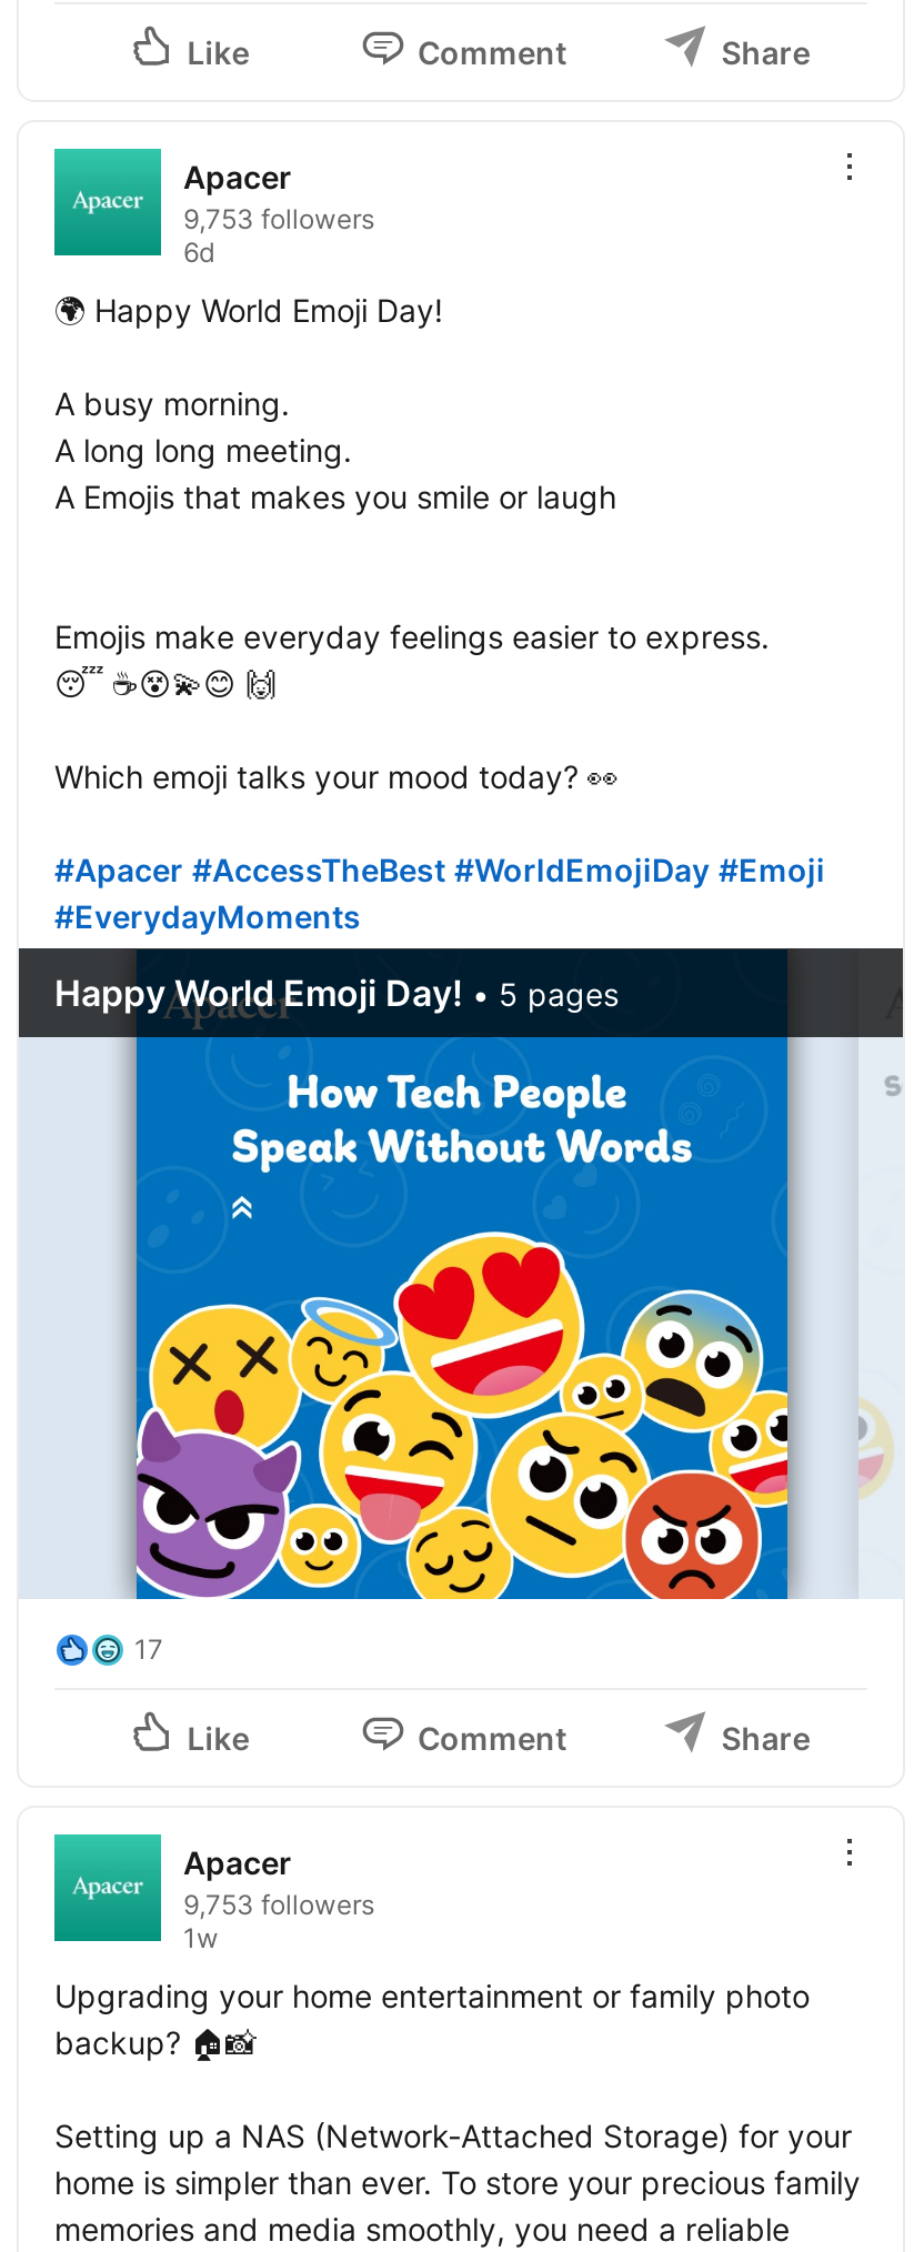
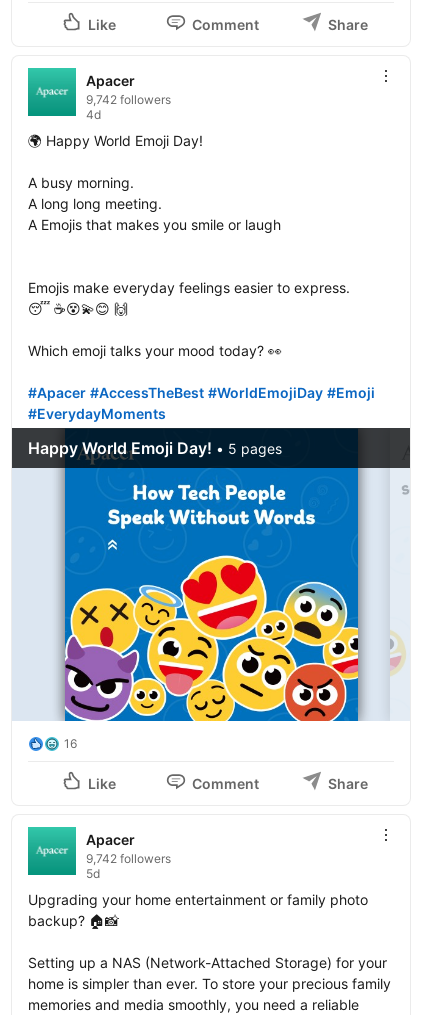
- 9,753 followers
- 6d
+ 9,742 followers
+ 4d

- 17
+ 16

- 9,753 followers
- 1w
+ 9,742 followers
+ 5d
